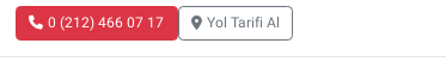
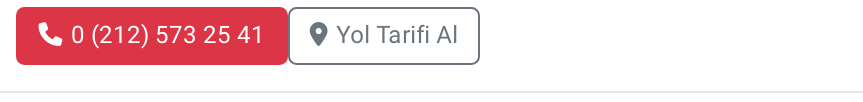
- 0 (212) 466 07 17
+ 0 (212) 573 25 41
